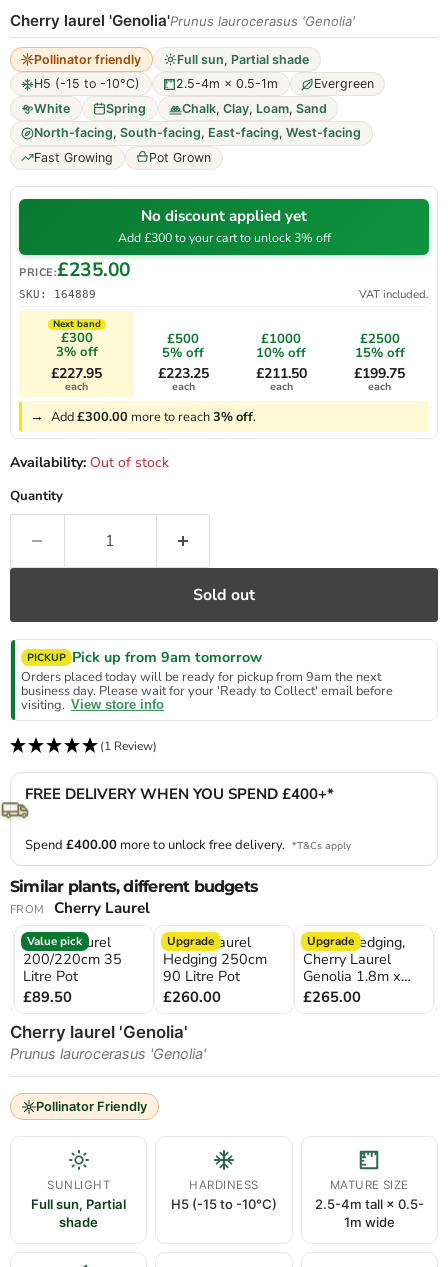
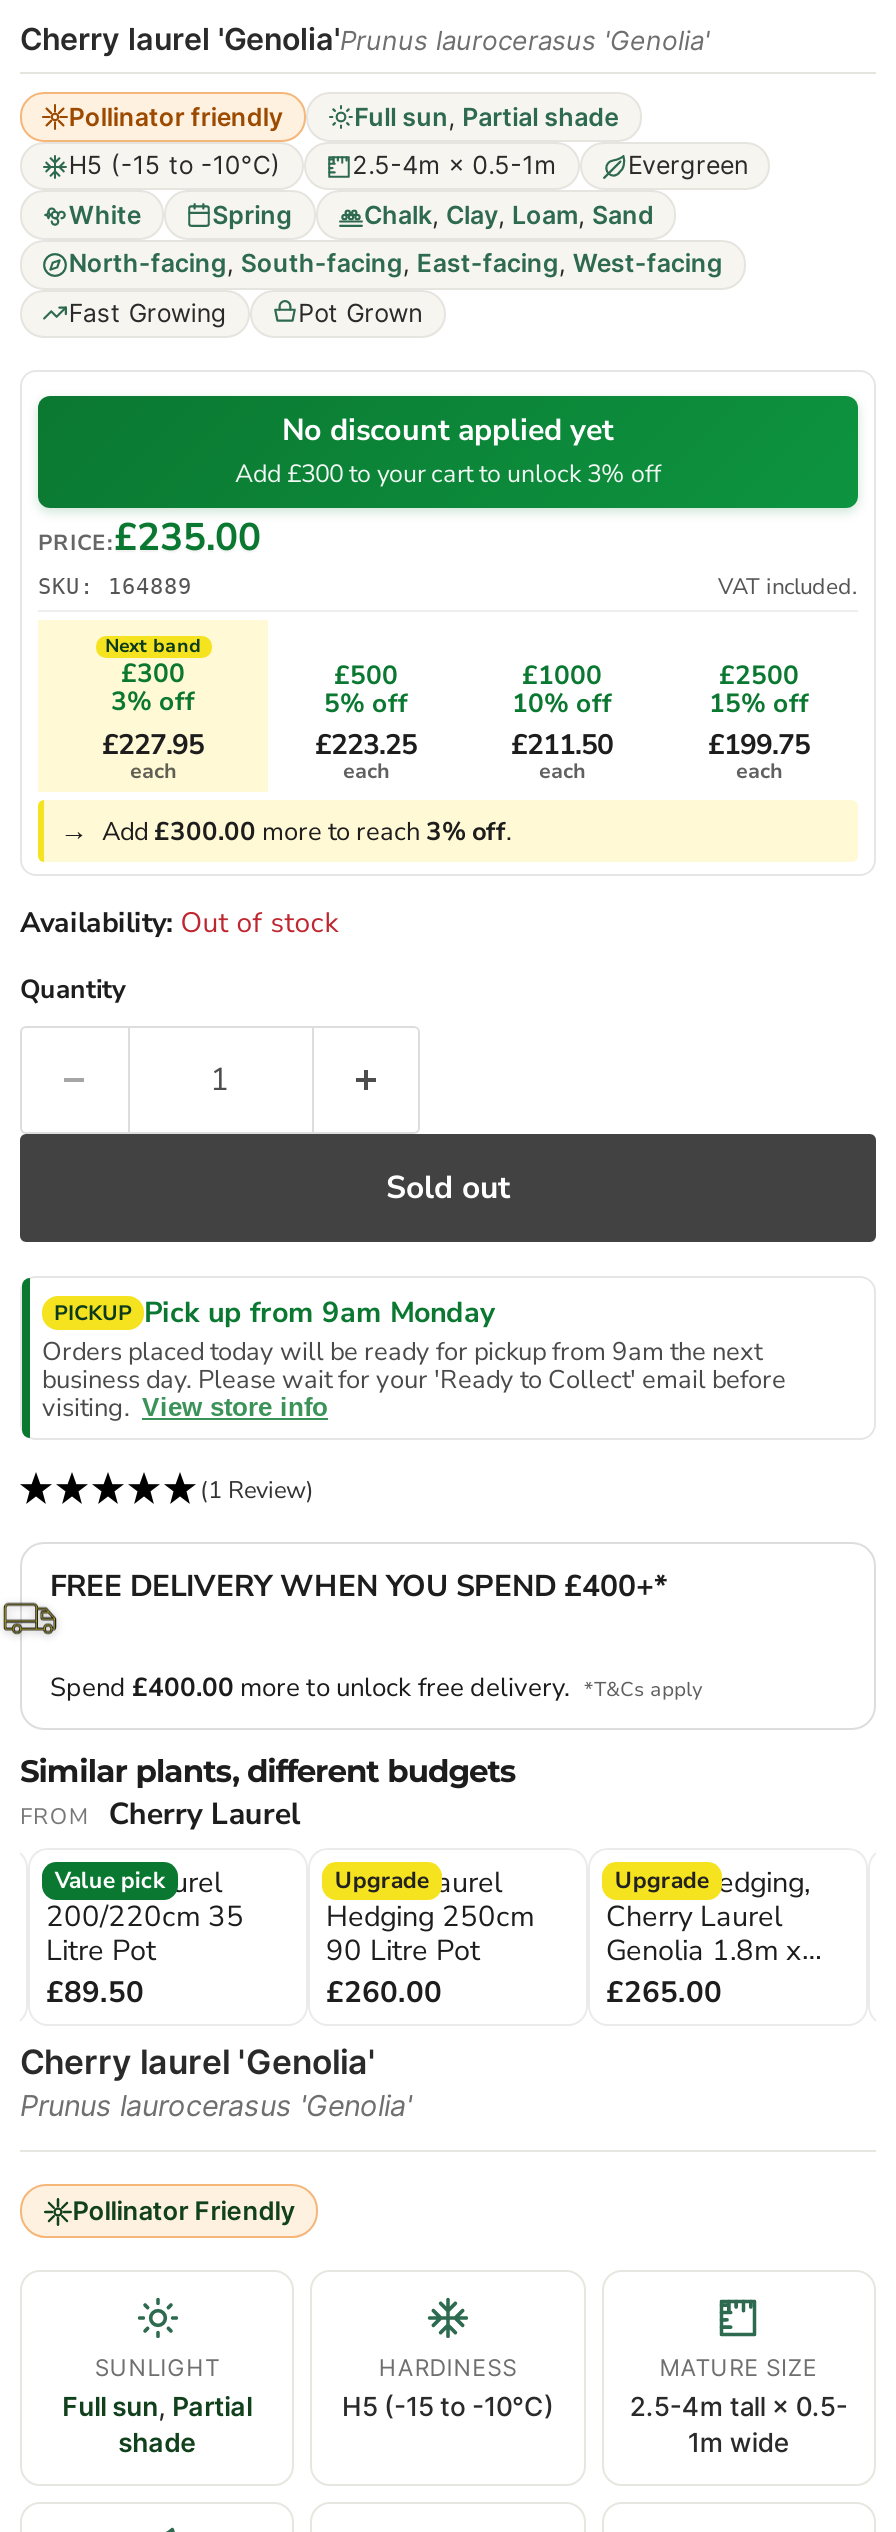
- PICKUP Pick up from 9am tomorrow
+ PICKUP Pick up from 9am Monday
